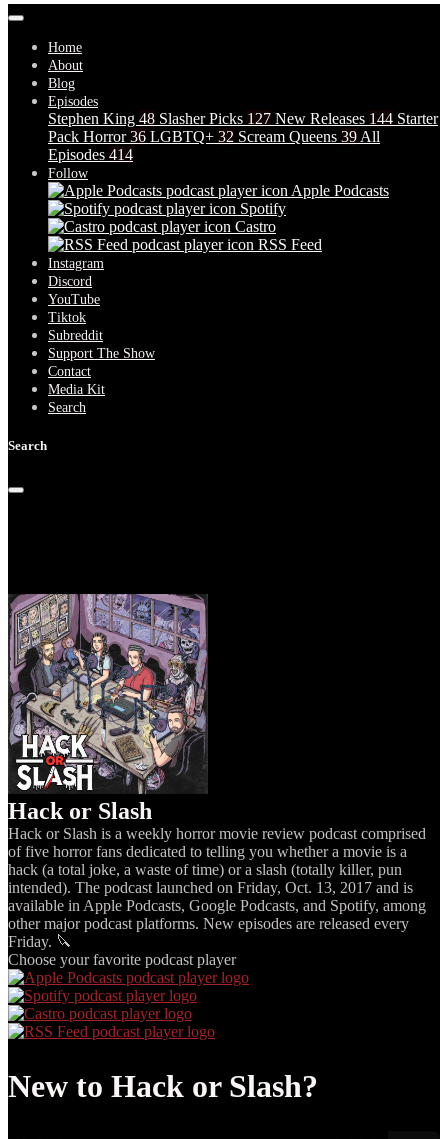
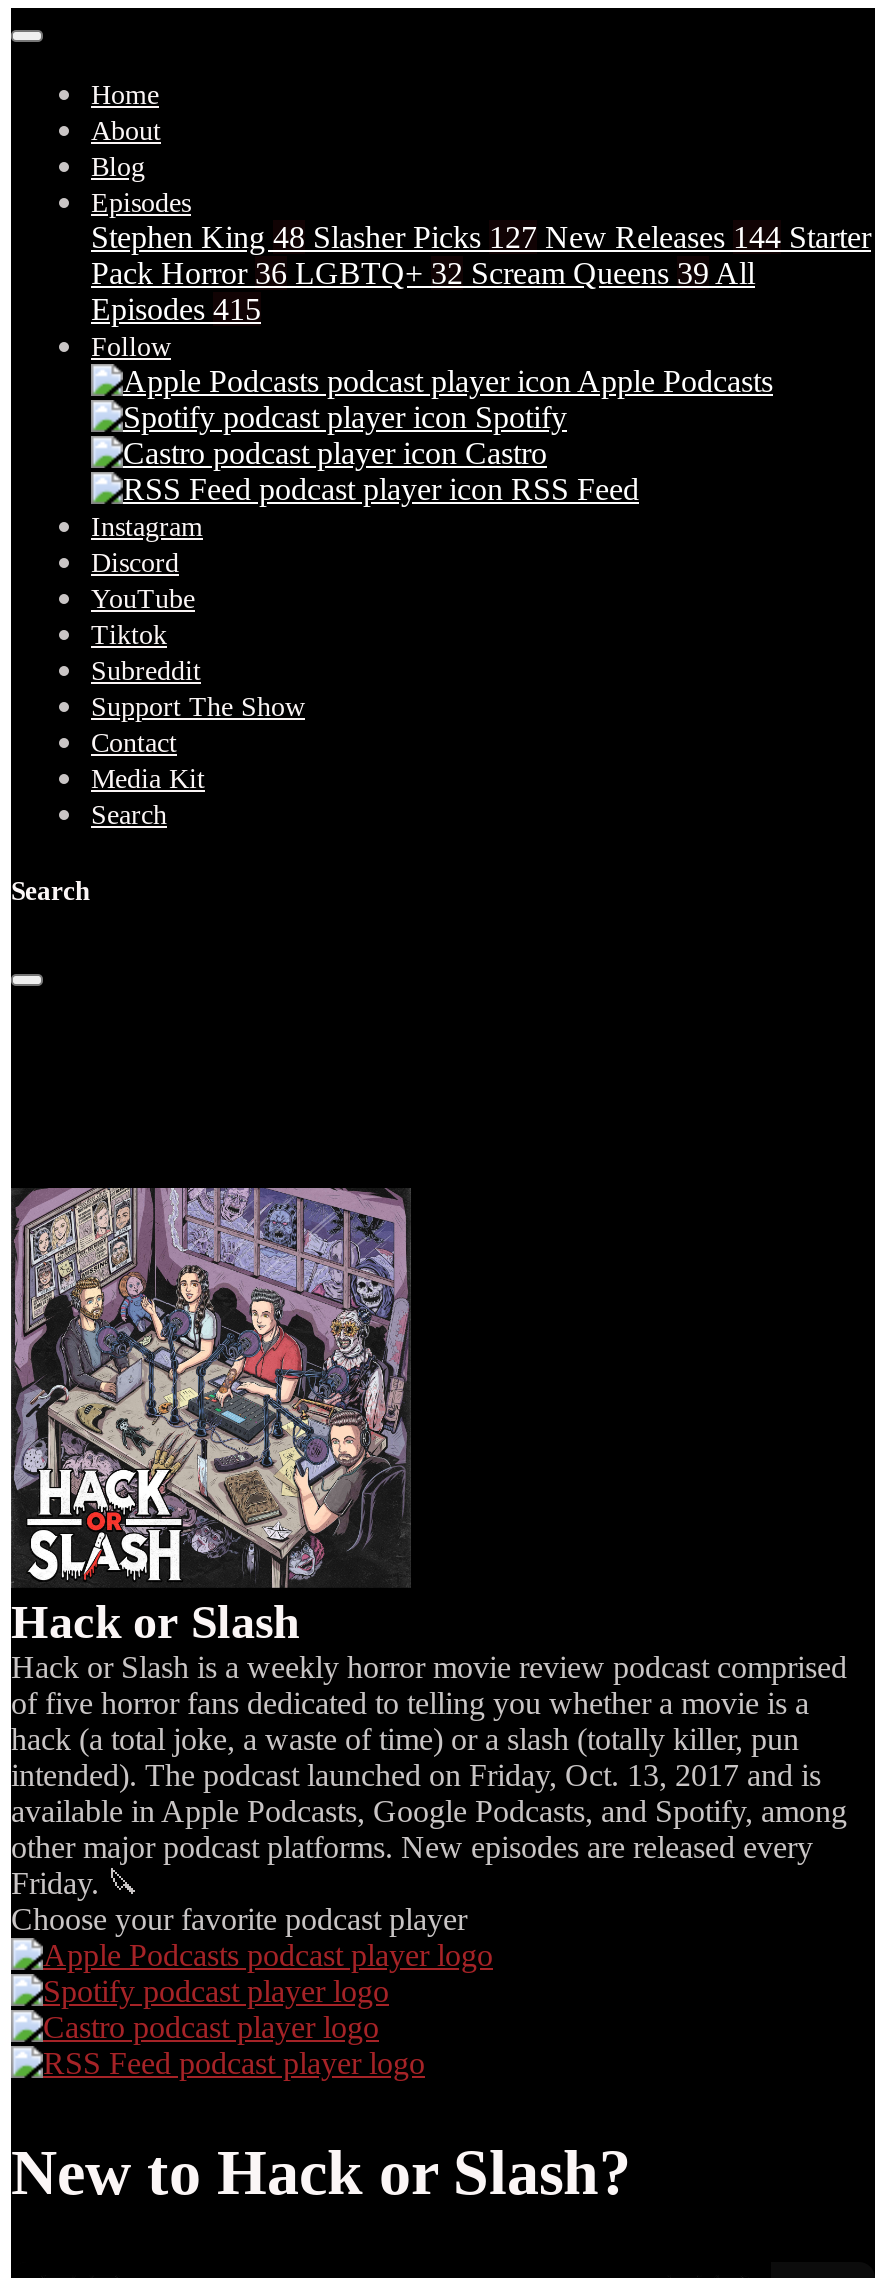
- Episodes 414
+ Episodes 415
